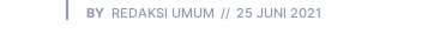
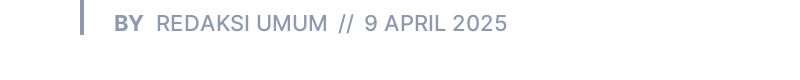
- BY REDAKSI UMUM 25 JUNI 2021
+ BY REDAKSI UMUM 9 APRIL 2025
